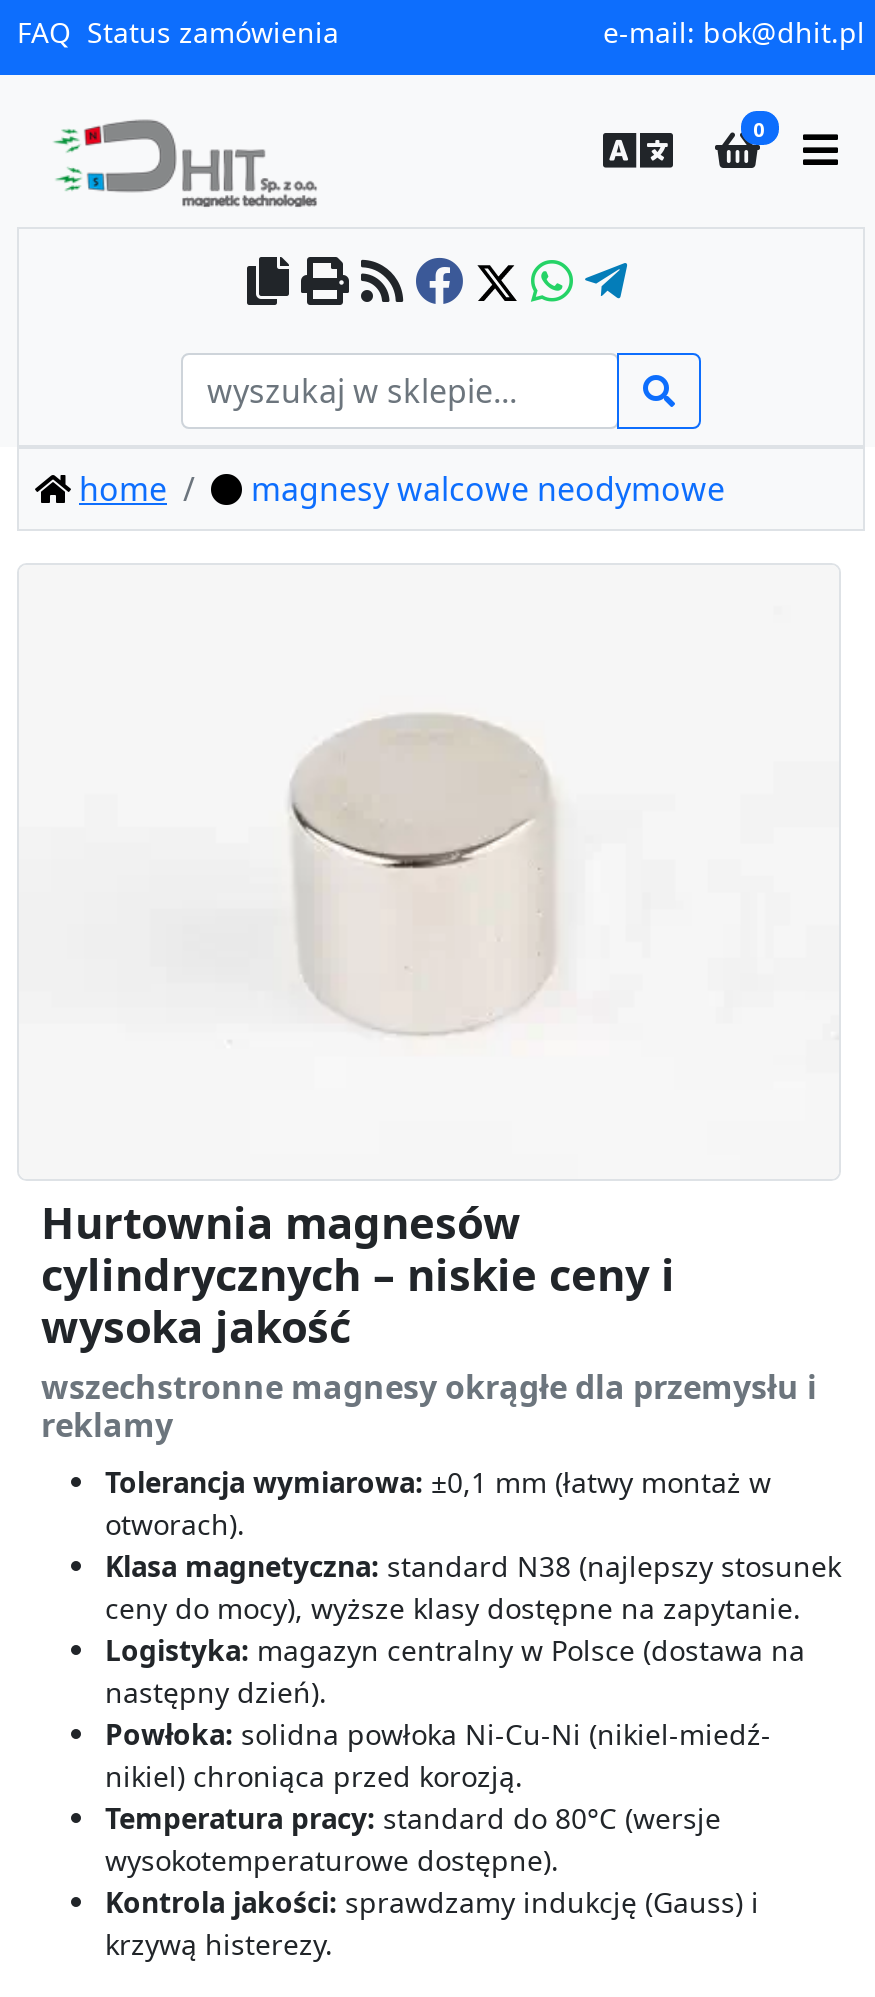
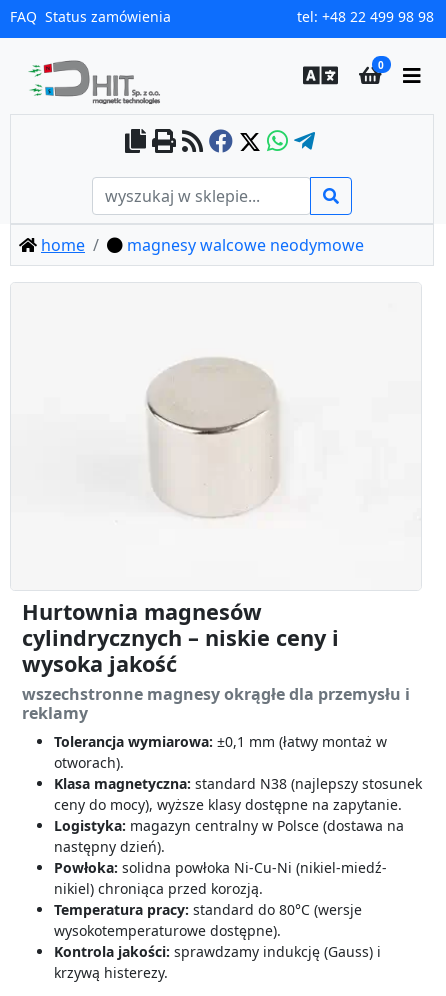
- e-mail: bok@dhit.pl
+ tel: +48 22 499 98 98
